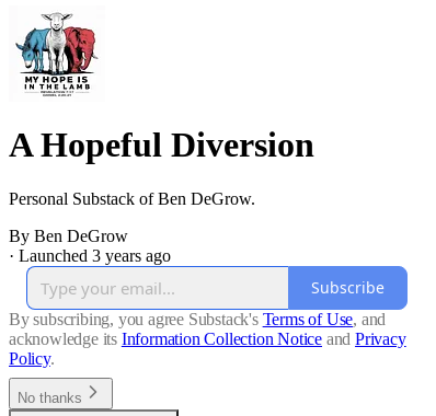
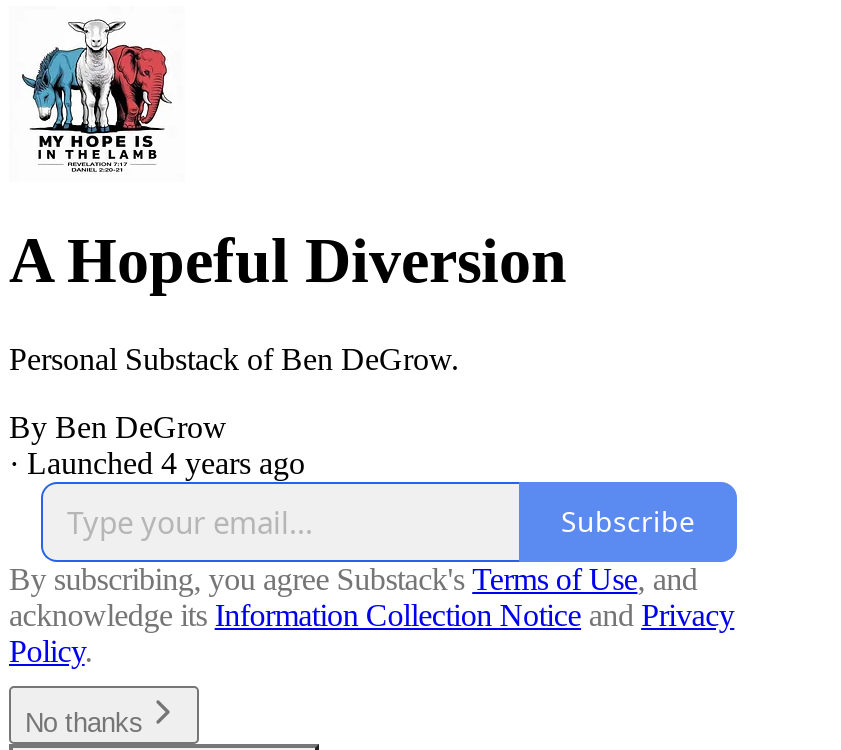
- · Launched 3 years ago
+ · Launched 4 years ago
